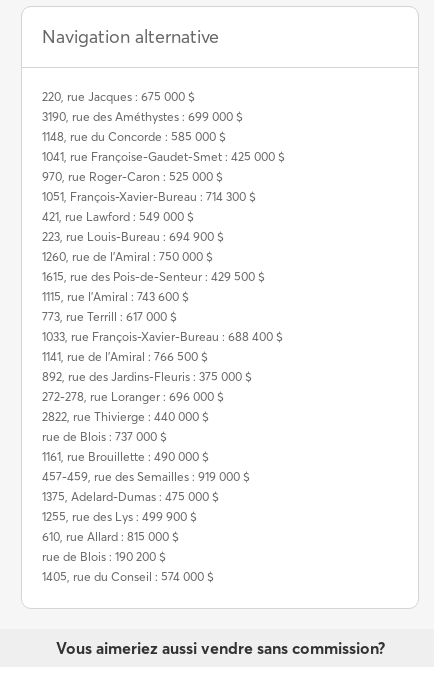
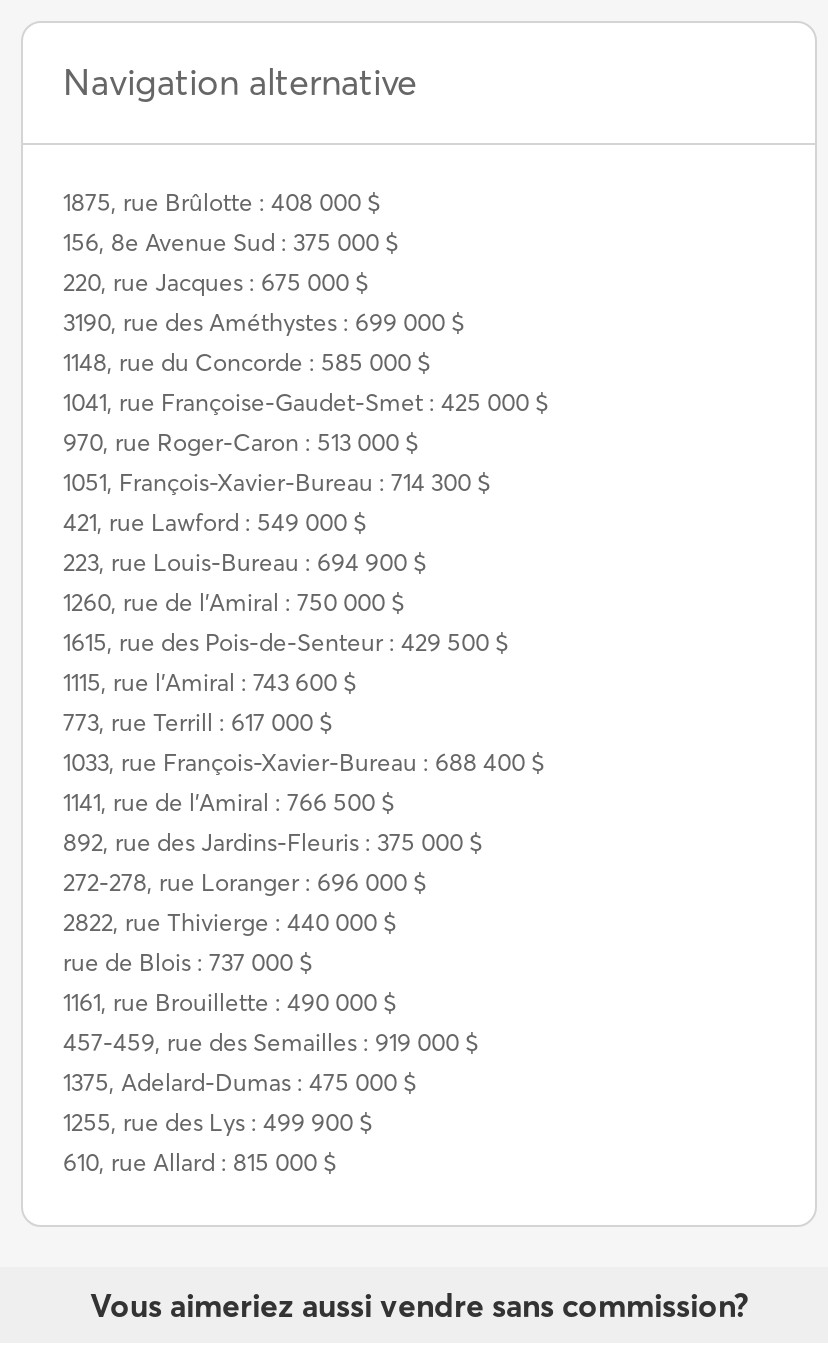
+ 1875, rue Brûlotte : 408 000 $
+ 156, 8e Avenue Sud : 375 000 $

moved down: 220, rue Jacques : 675 000 $ | 3190, rue des Améthystes : 699 000 $ | 1148, rue du Concorde : 585 000 $ | 1041, rue Françoise-Gaudet-Smet : 425 000 $

- 970, rue Roger-Caron : 525 000 $
+ 970, rue Roger-Caron : 513 000 $

moved down: 1051, François-Xavier-Bureau : 714 300 $ | 421, rue Lawford : 549 000 $ | 223, rue Louis-Bureau : 694 900 $ | ... | 1255, rue des Lys : 499 900 $ | 610, rue Allard : 815 000 $

- rue de Blois : 190 200 $
- 1405, rue du Conseil : 574 000 $
